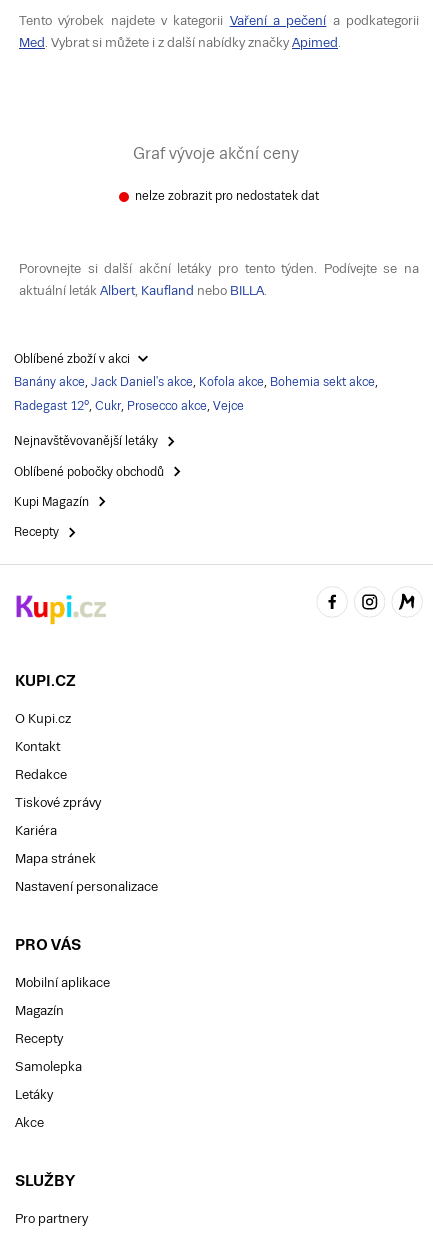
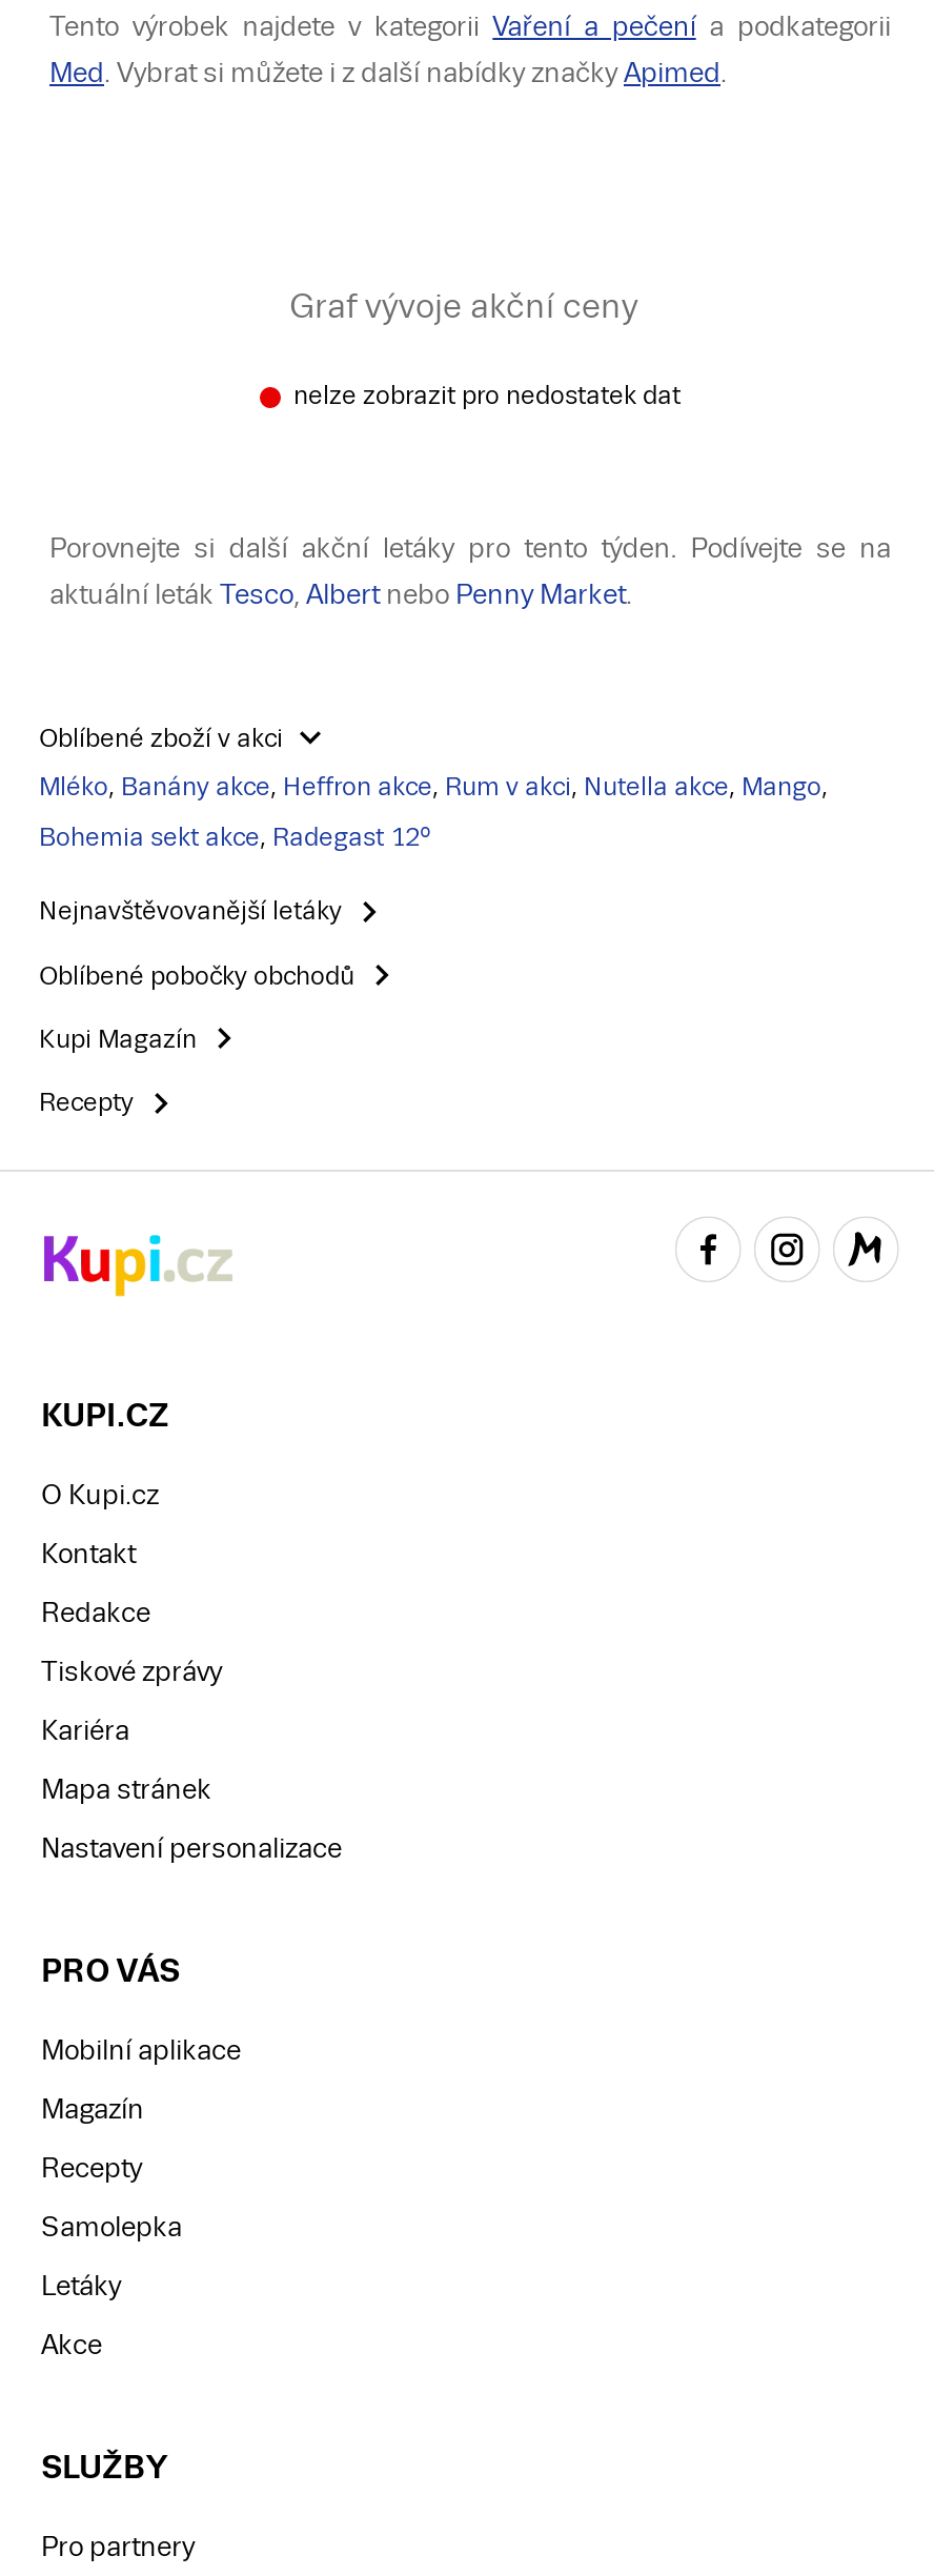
- aktuální leták Albert, Kaufland nebo BILLA.
+ aktuální leták Tesco, Albert nebo Penny Market.

- Banány akce, Jack Daniel's akce, Kofola akce, Bohemia sekt akce,
+ Mléko, Banány akce, Heffron akce, Rum v akci, Nutella akce, Mango,

- Radegast 12°, Cukr, Prosecco akce, Vejce
+ Bohemia sekt akce, Radegast 12°
